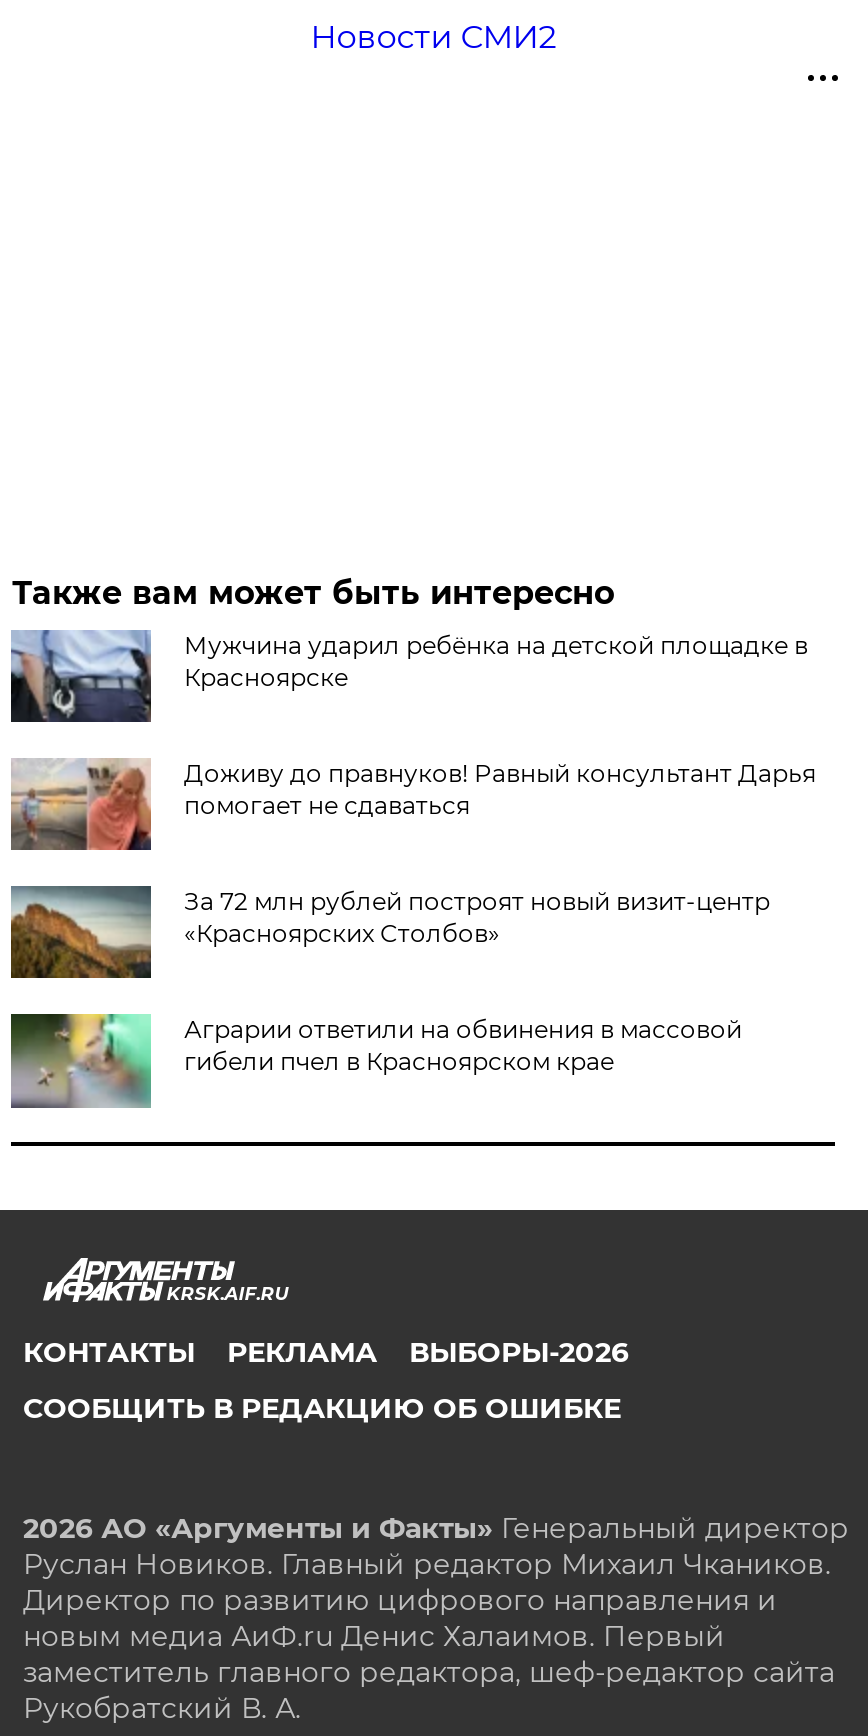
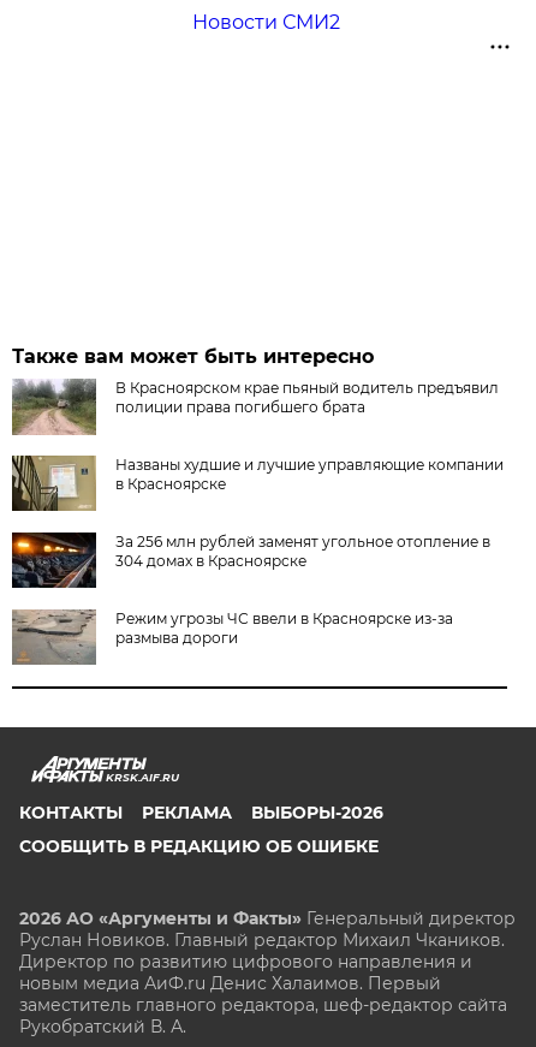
- [image]
- Мужчина ударил ребёнка на детской площадке в
- Красноярске
+ [image]
+ В Красноярском крае пьяный водитель предъявил
+ полиции права погибшего брата

- [image]
- Доживу до правнуков! Равный консультант Дарья
- помогает не сдаваться
+ [image]
+ Названы худшие и лучшие управляющие компании
+ в Красноярске

- [image]
- За 72 млн рублей построят новый визит-центр
- «Красноярских Столбов»
+ [image]
+ За 256 млн рублей заменят угольное отопление в
+ 304 домах в Красноярске

- [image]
- Аграрии ответили на обвинения в массовой
- гибели пчел в Красноярском крае
+ [image]
+ Режим угрозы ЧС ввели в Красноярске из-за
+ размыва дороги
